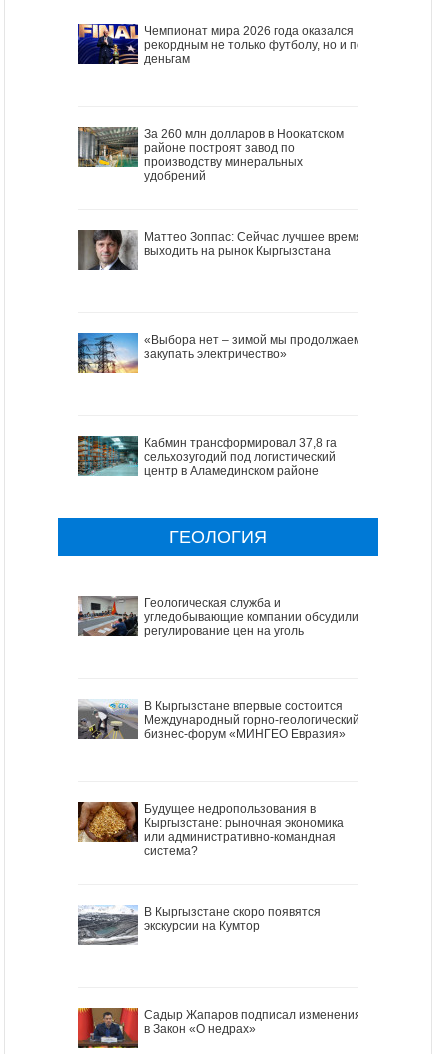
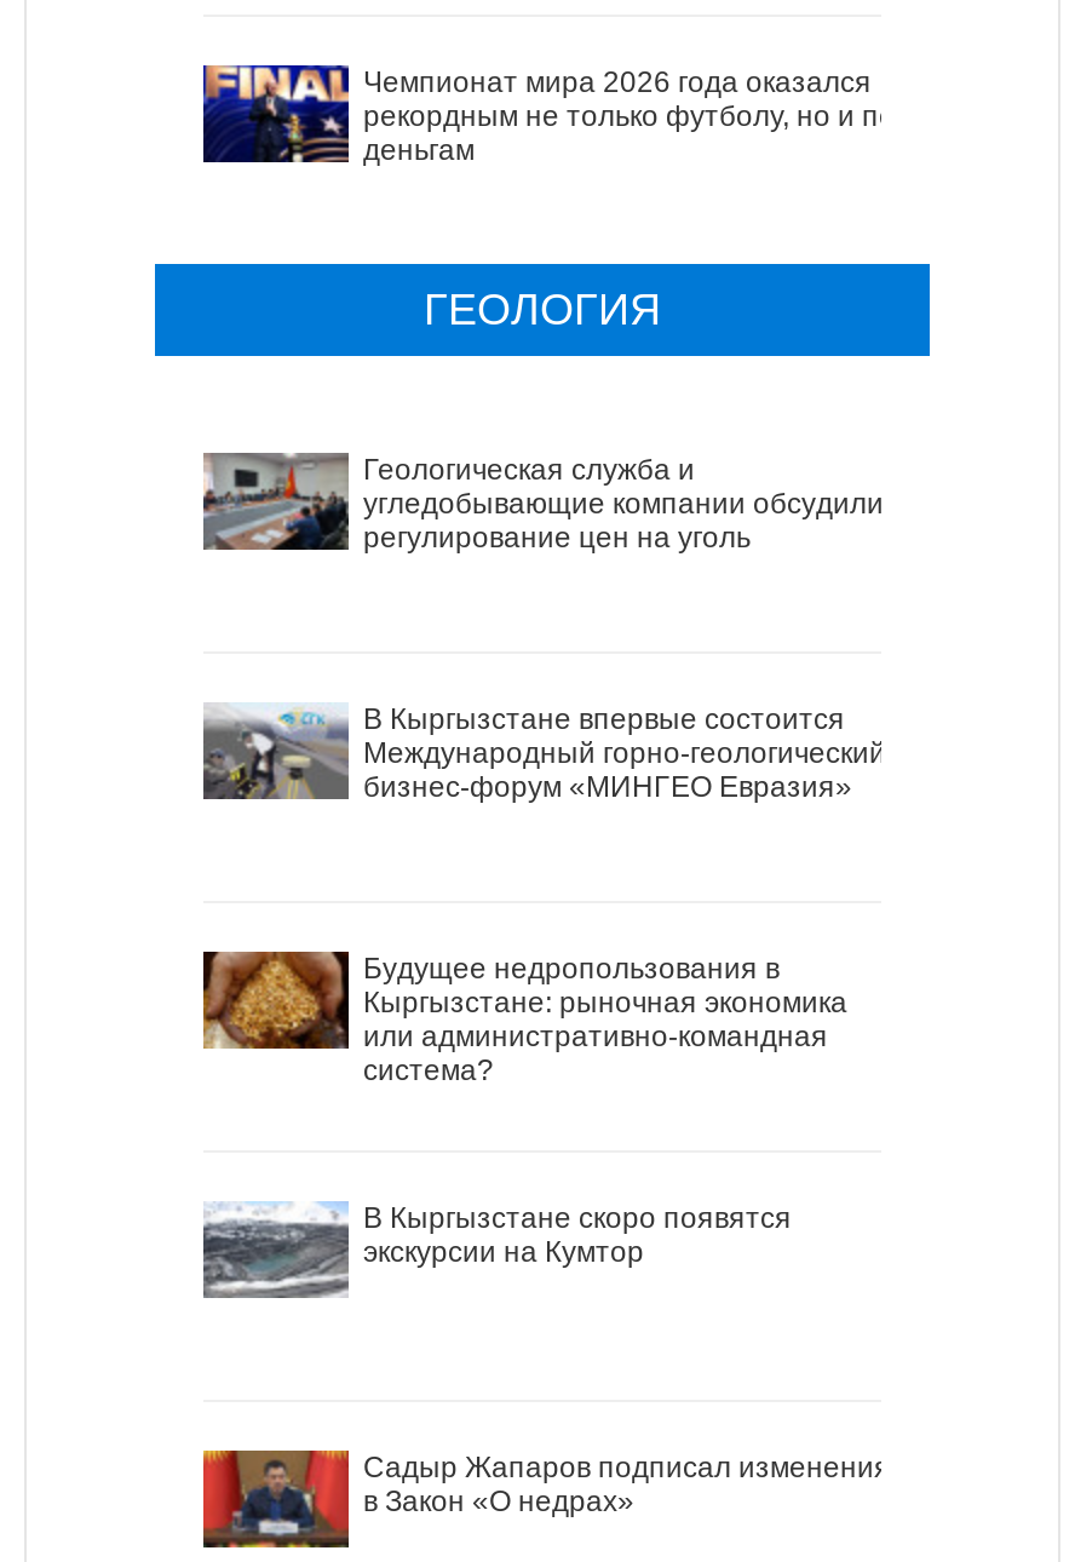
- [image]
- За 260 млн долларов в Ноокатском
- районе построят завод по
- производству минеральных
- удобрений

- [image]
- Маттео Зоппас: Сейчас лучшее время
- выходить на рынок Кыргызстана

- [image]
- «Выбора нет – зимой мы продолжаем
- закупать электричество»

- [image]
- Кабмин трансформировал 37,8 га
- сельхозугодий под логистический
- центр в Аламединском районе
